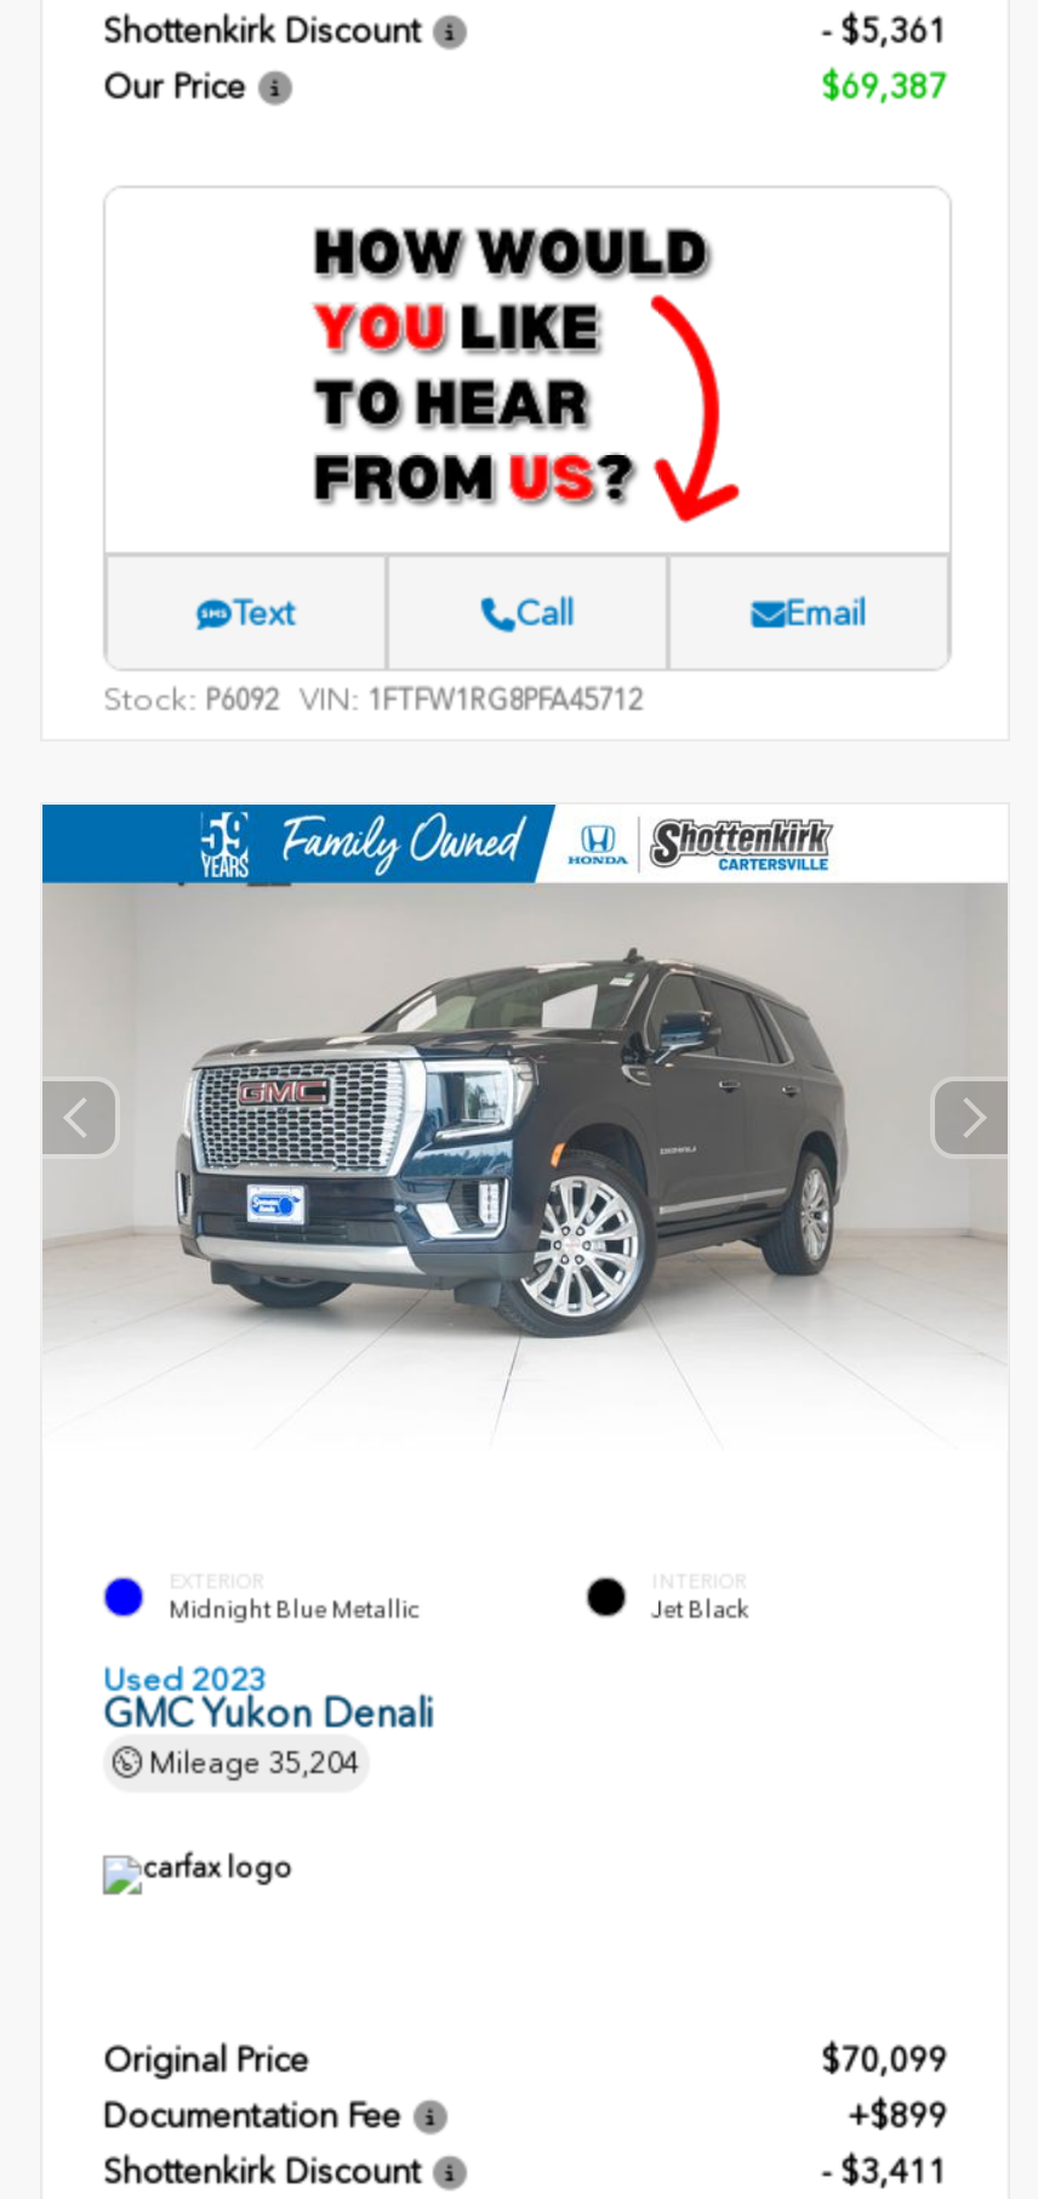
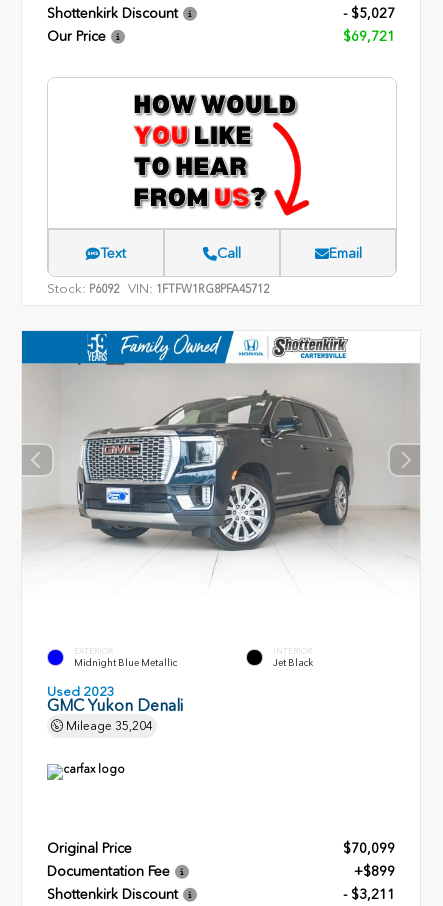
- - $5,361
+ - $5,027

- $69,387
+ $69,721

- - $3,411
+ - $3,211
